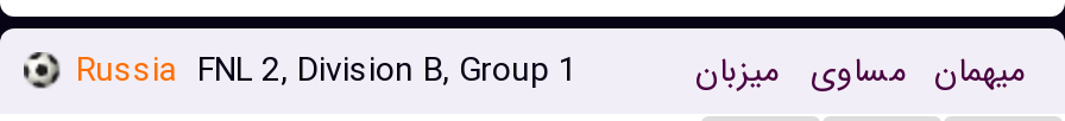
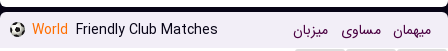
- Russia FNL 2, Division B, Group 1
+ World Friendly Club Matches
